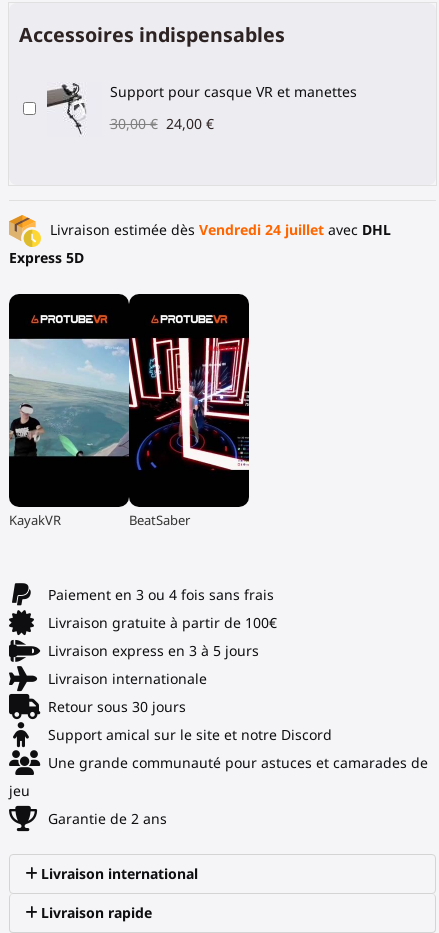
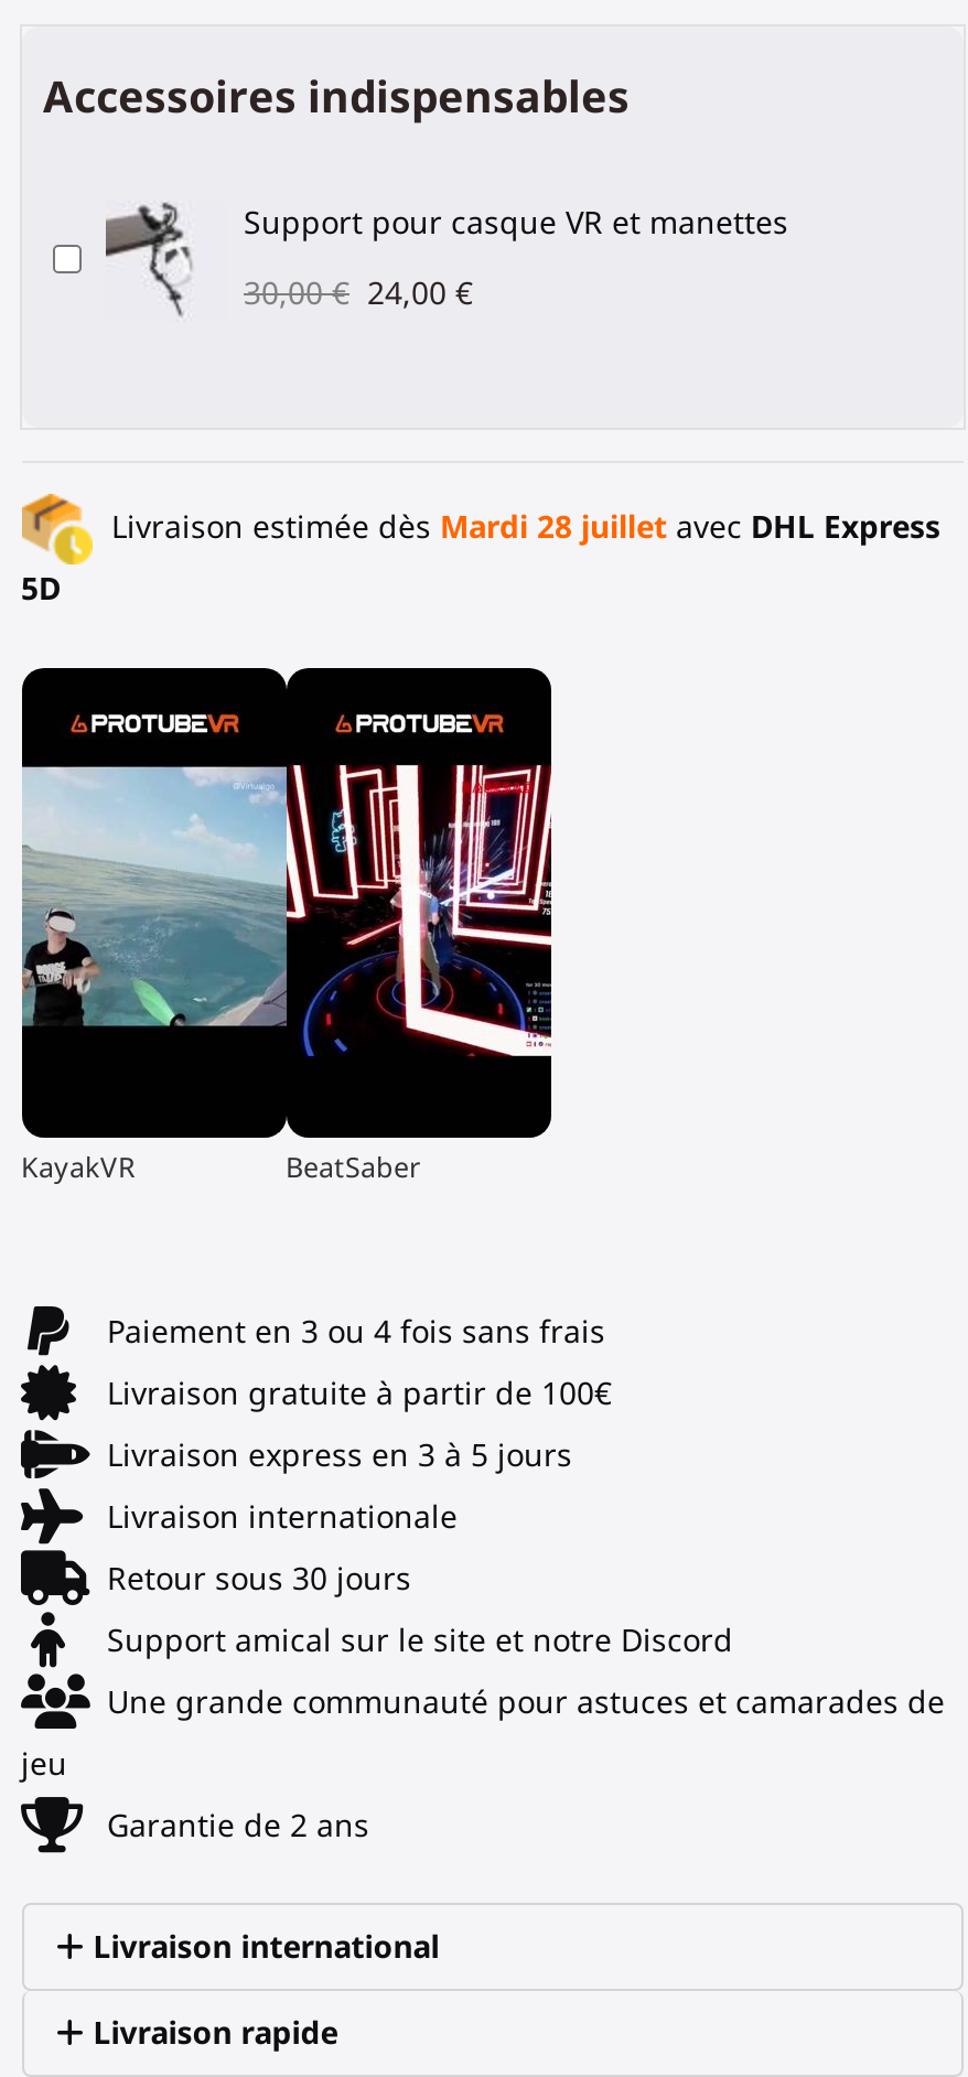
- Livraison estimée dès Vendredi 24 juillet avec DHL
+ Livraison estimée dès Mardi 28 juillet avec DHL Express

- Express 5D
+ 5D
